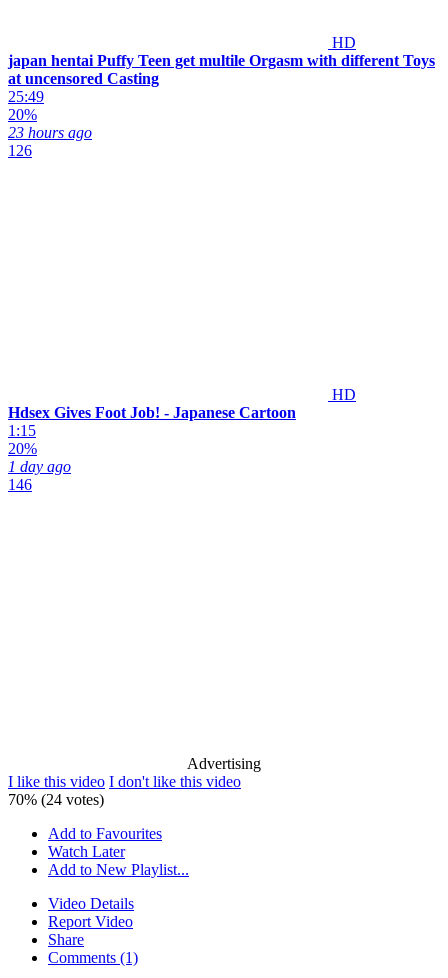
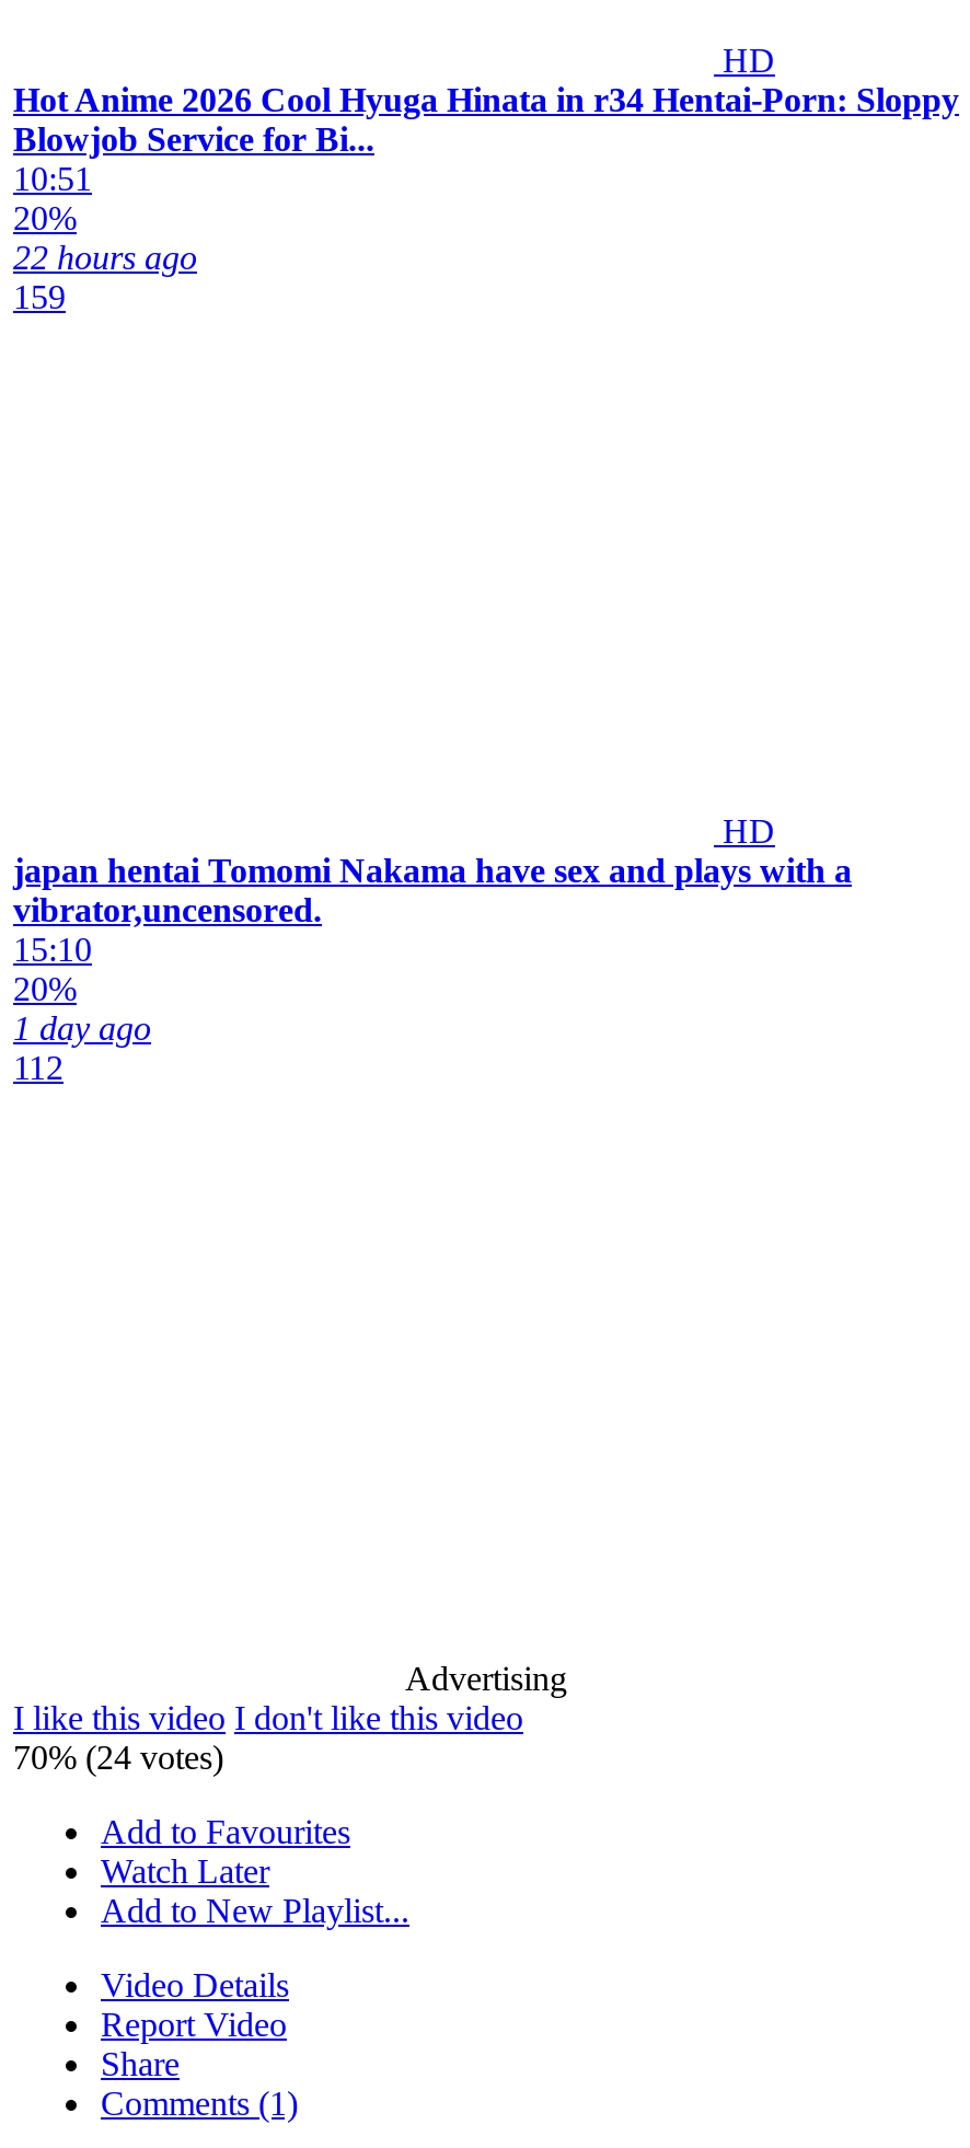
- japan hentai Puffy Teen get multile Orgasm with different Toys
- at uncensored Casting
- 25:49
+ Hot Anime 2026 Cool Hyuga Hinata in r34 Hentai-Porn: Sloppy
+ Blowjob Service for Bi...
+ 10:51

- 23 hours ago
+ 22 hours ago

- 126
+ 159

- Hdsex Gives Foot Job! - Japanese Cartoon
- 1:15
+ japan hentai Tomomi Nakama have sex and plays with a
+ vibrator,uncensored.
+ 15:10

- 146
+ 112
